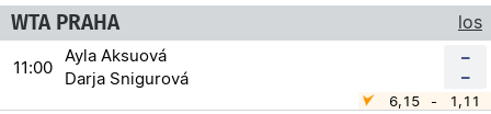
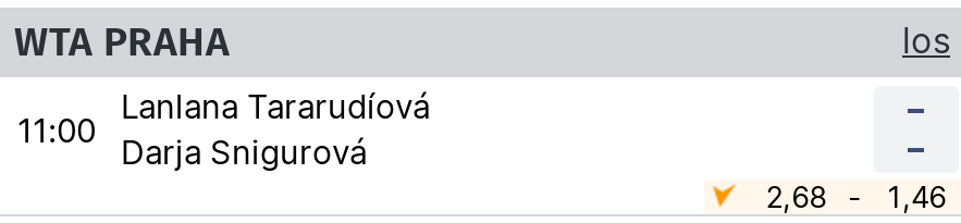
- Ayla Aksuová
+ Lanlana Tararudíová

- 6,15
+ 2,68

- 1,11
+ 1,46
